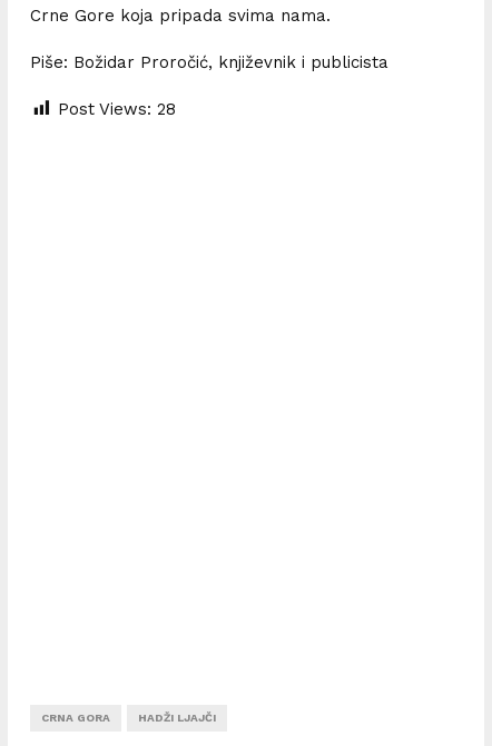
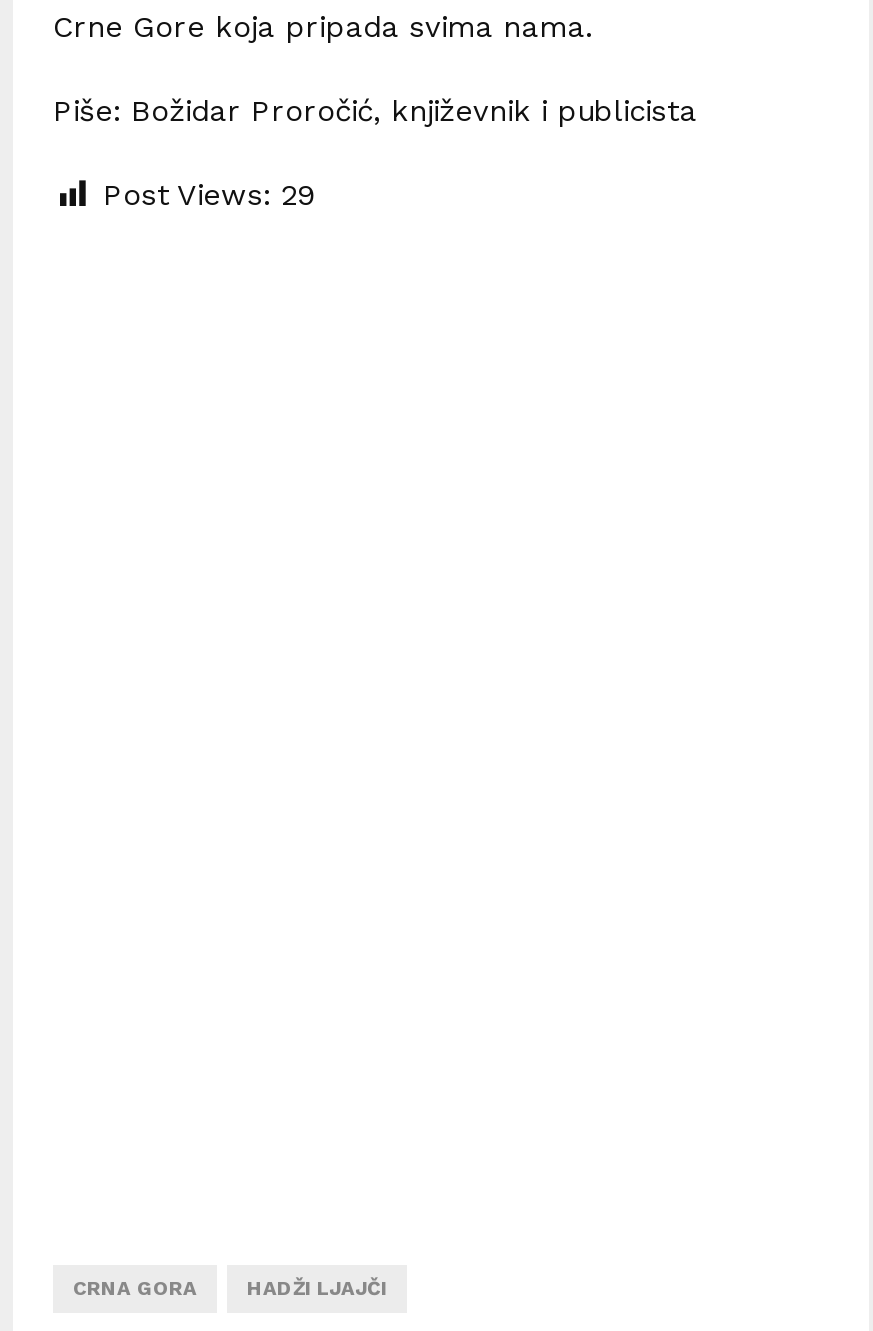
- Post Views: 28
+ Post Views: 29
